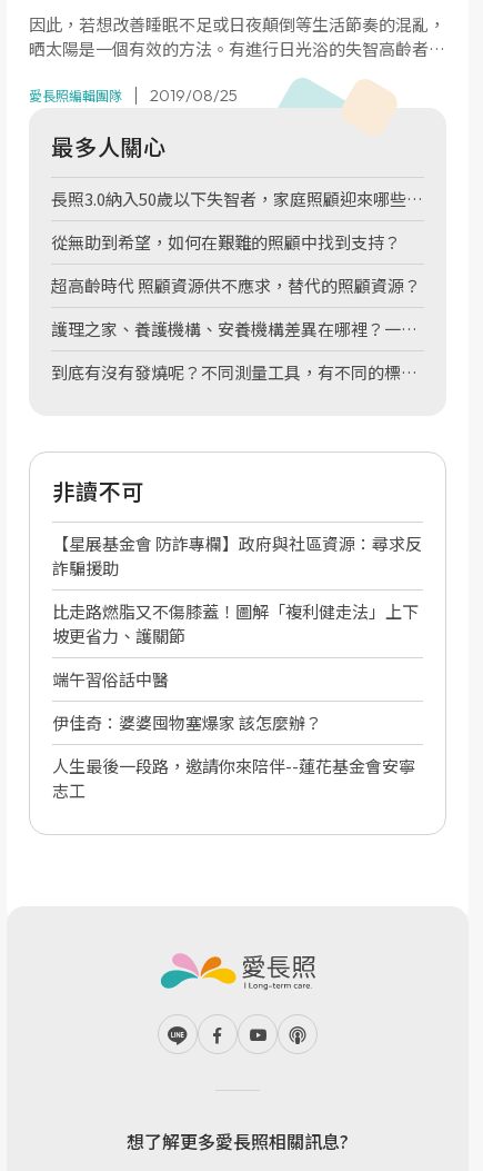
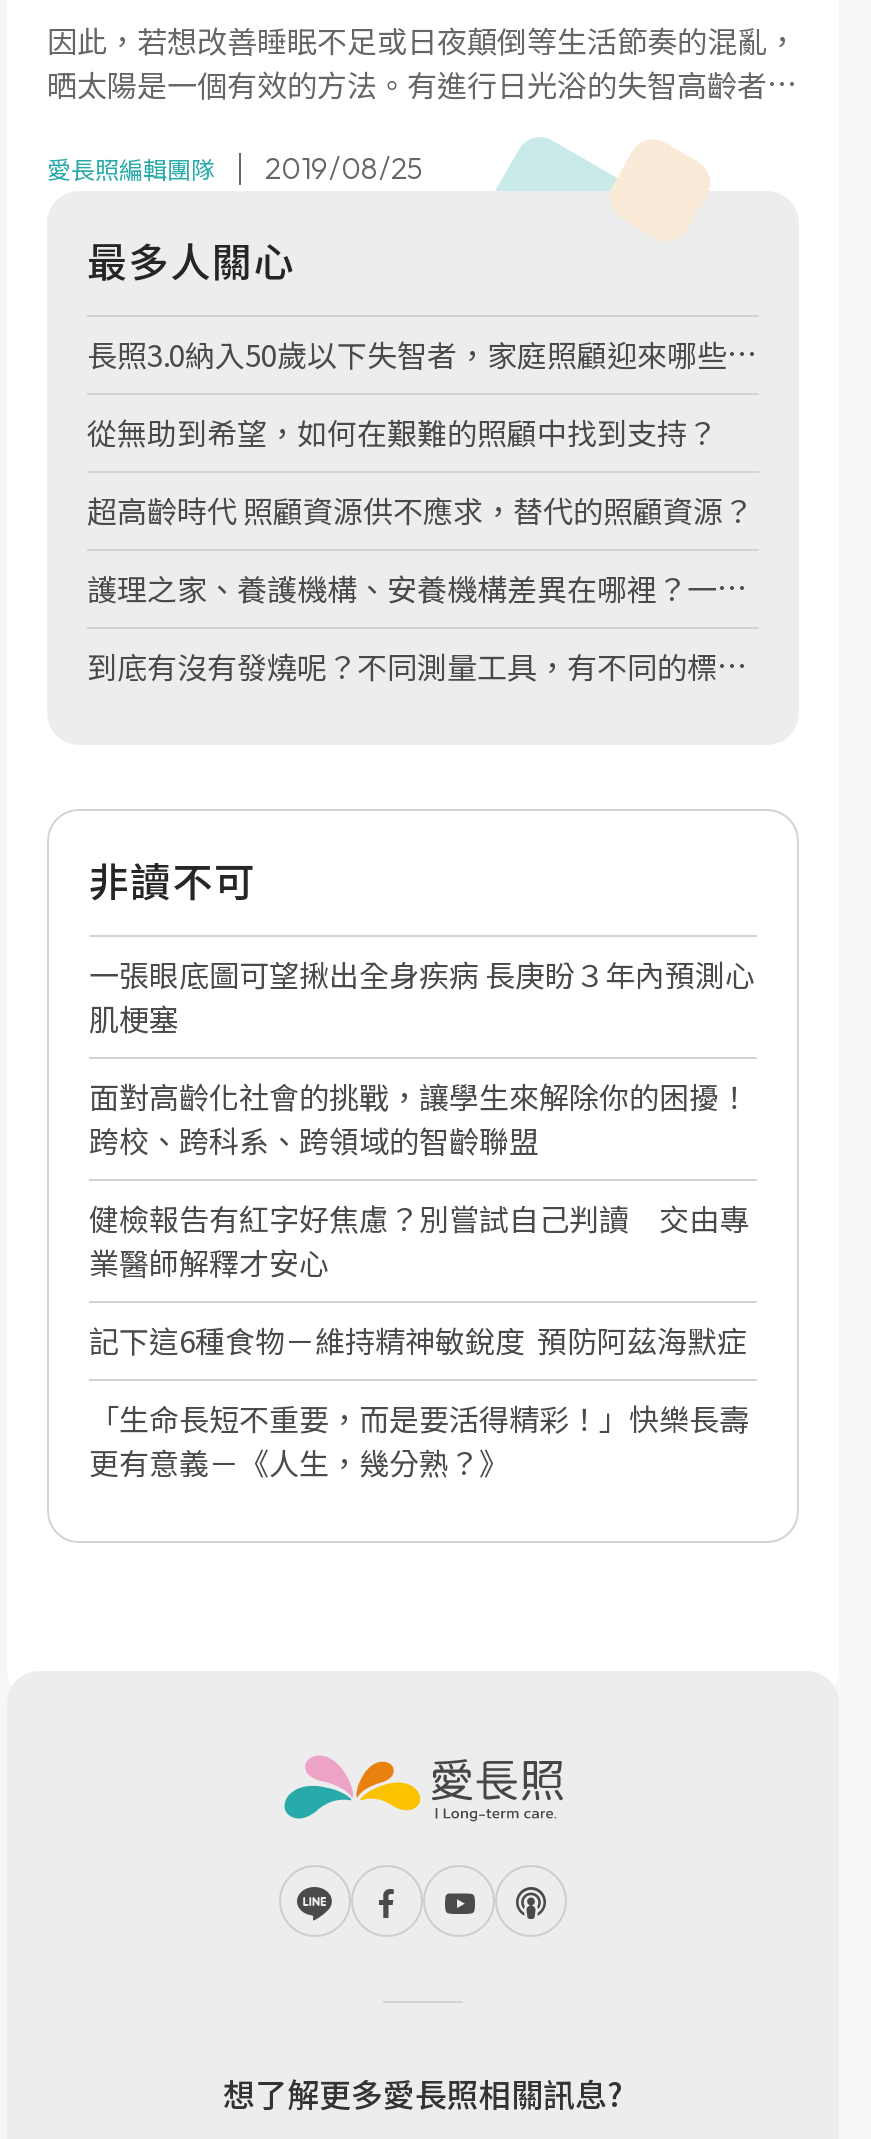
- 【星展基金會 防詐專欄】政府與社區資源：尋求反
- 詐騙援助
+ 一張眼底圖可望揪出全身疾病 長庚盼３年內預測心
+ 肌梗塞

- 比走路燃脂又不傷膝蓋！圖解「複利健走法」上下
- 坡更省力、護關節
+ 面對高齡化社會的挑戰，讓學生來解除你的困擾！
+ 跨校、跨科系、跨領域的智齡聯盟

- 端午習俗話中醫
+ 健檢報告有紅字好焦慮？別嘗試自己判讀 交由專
+ 業醫師解釋才安心

- 伊佳奇：婆婆囤物塞爆家 該怎麼辦？
+ 記下這6種食物－維持精神敏銳度 預防阿茲海默症

- 人生最後一段路，邀請你來陪伴--蓮花基金會安寧
- 志工
+ 「生命長短不重要，而是要活得精彩！」快樂長壽
+ 更有意義－《人生，幾分熟？》
